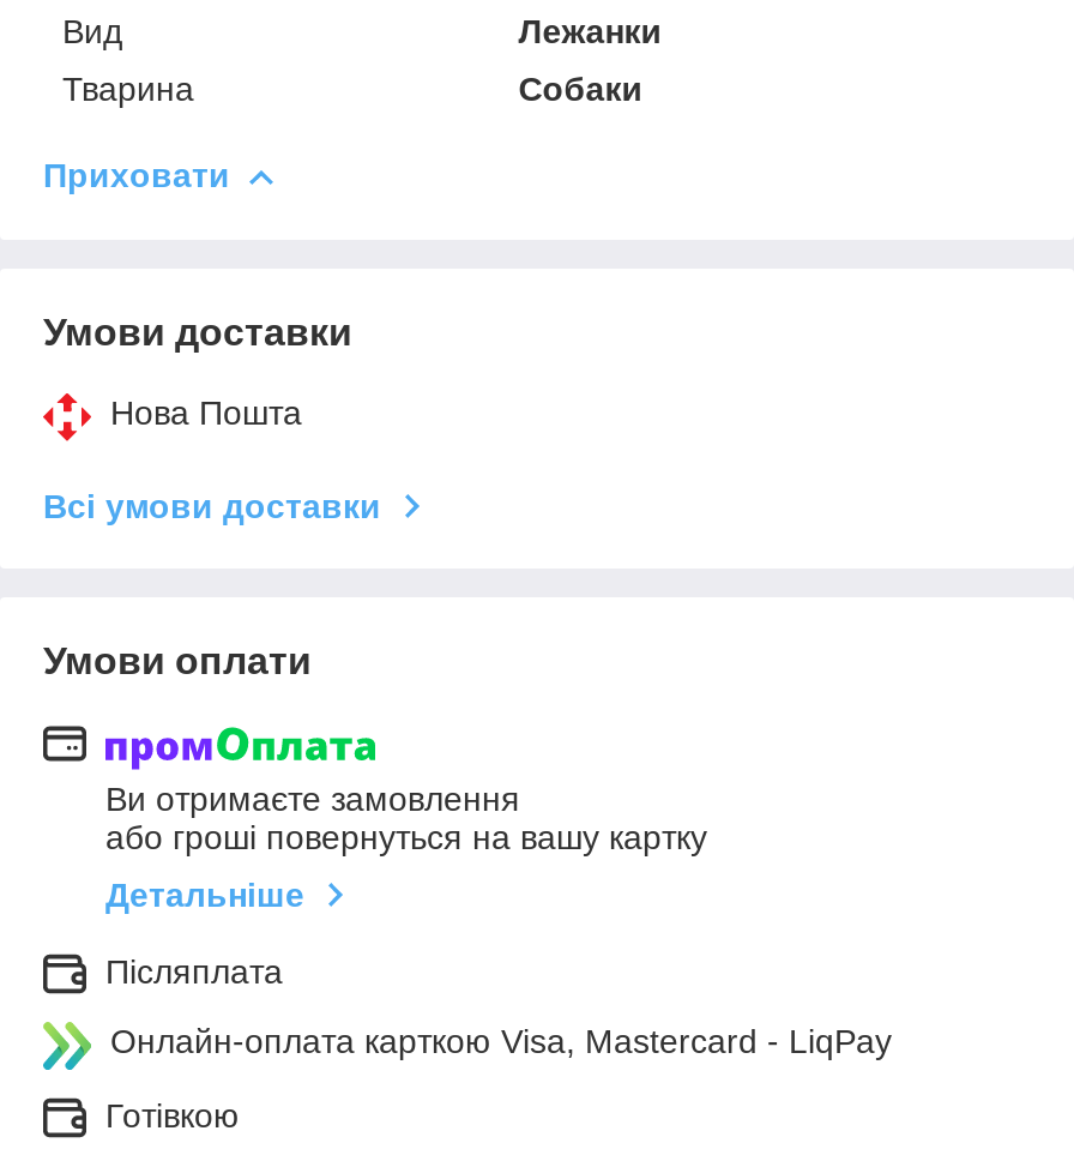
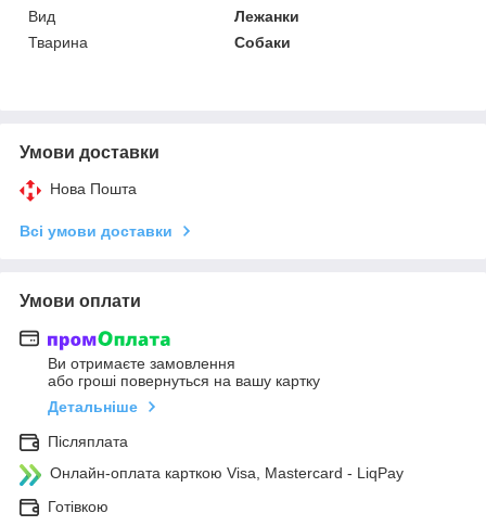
- Приховати
